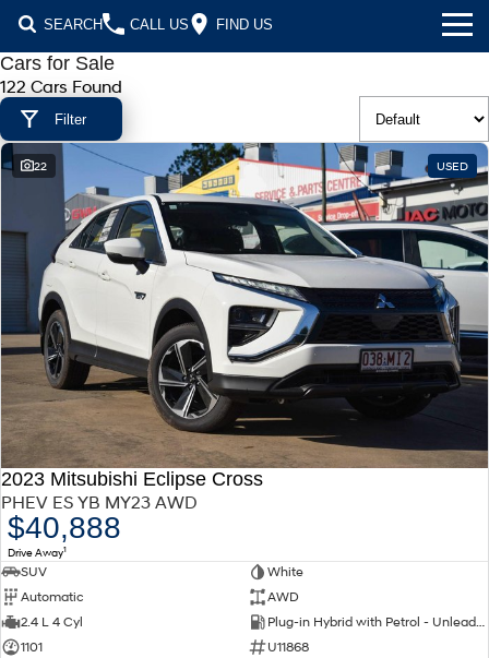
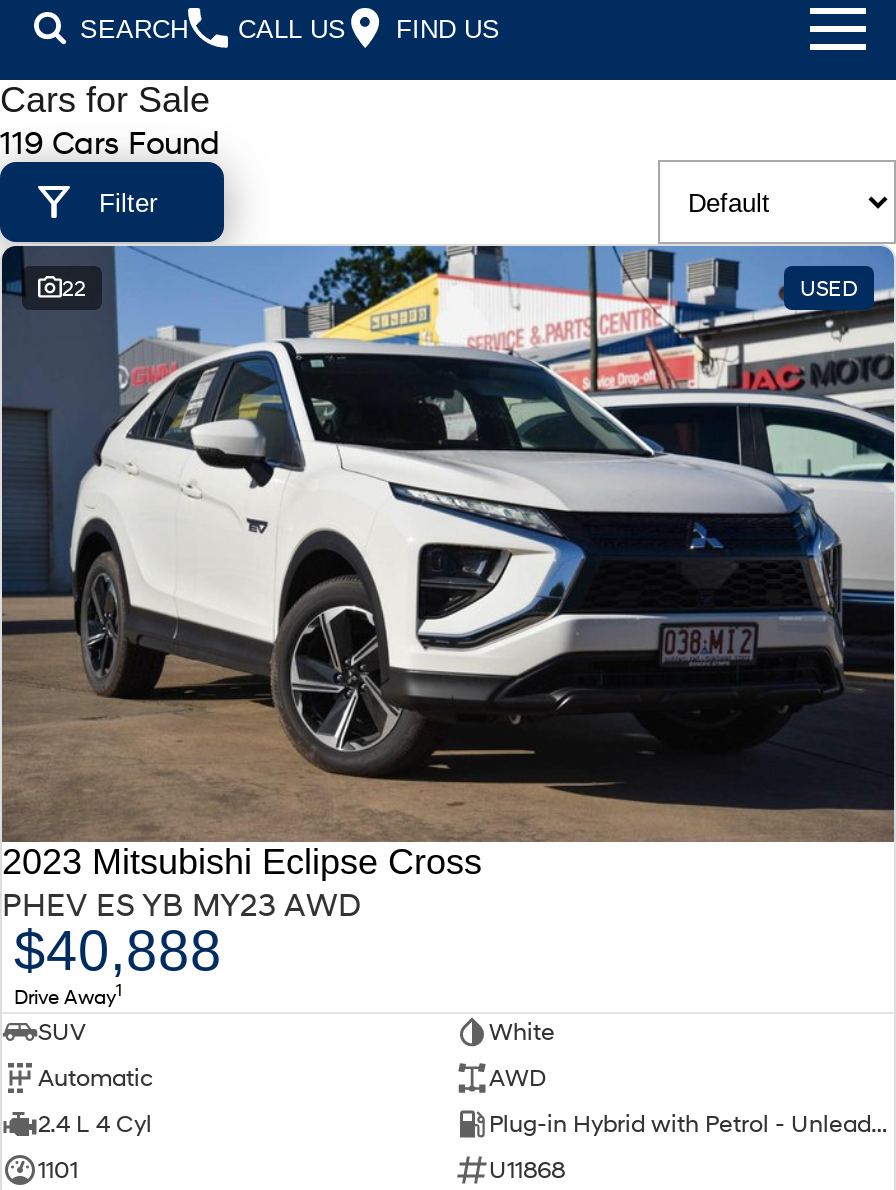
- 122 Cars Found
+ 119 Cars Found
